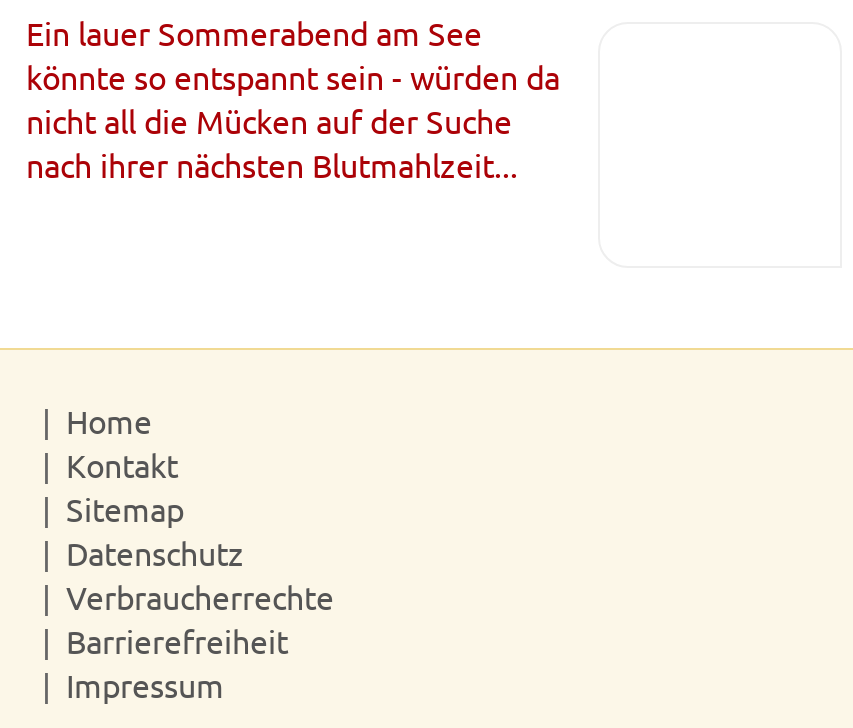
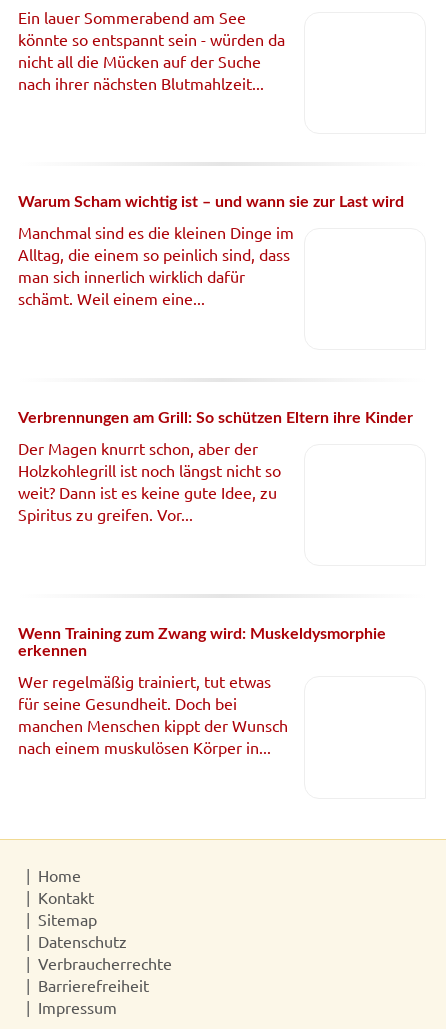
+ Warum Scham wichtig ist – und wann sie zur Last wird
+ Manchmal sind es die kleinen Dinge im
+ Alltag, die einem so peinlich sind, dass
+ man sich innerlich wirklich dafür
+ schämt. Weil einem eine...

+ Verbrennungen am Grill: So schützen Eltern ihre Kinder
+ Der Magen knurrt schon, aber der
+ Holzkohlegrill ist noch längst nicht so
+ weit? Dann ist es keine gute Idee, zu
+ Spiritus zu greifen. Vor...

+ Wenn Training zum Zwang wird: Muskeldysmorphie
+ erkennen
+ Wer regelmäßig trainiert, tut etwas
+ für seine Gesundheit. Doch bei
+ manchen Menschen kippt der Wunsch
+ nach einem muskulösen Körper in...
